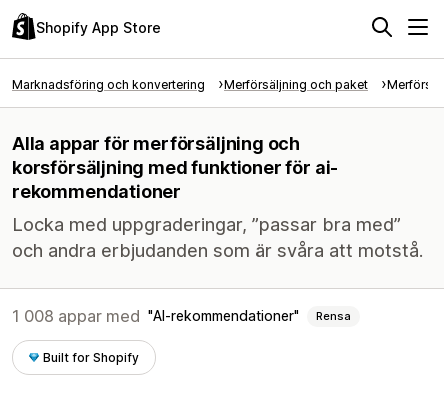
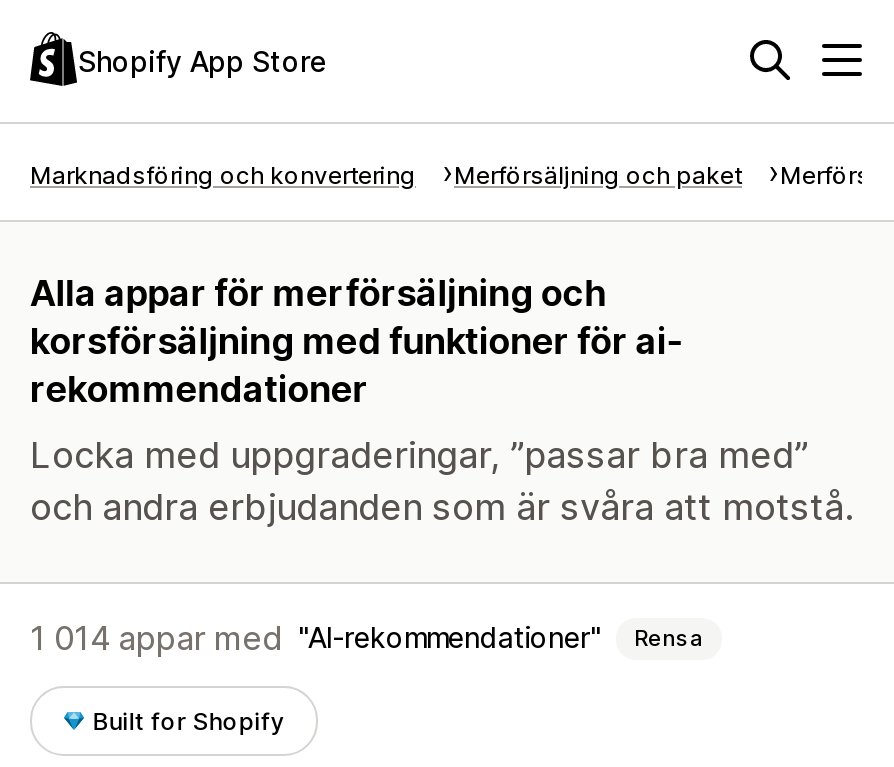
- 1 008 appar med AI-rekommendationer Rensa
+ 1 014 appar med AI-rekommendationer Rensa
